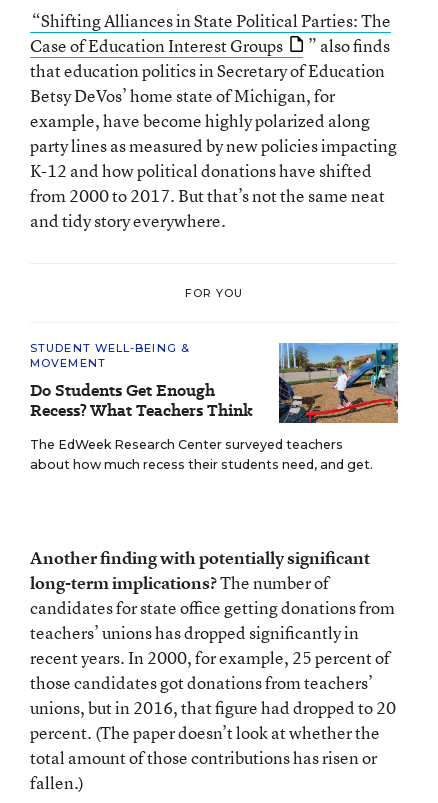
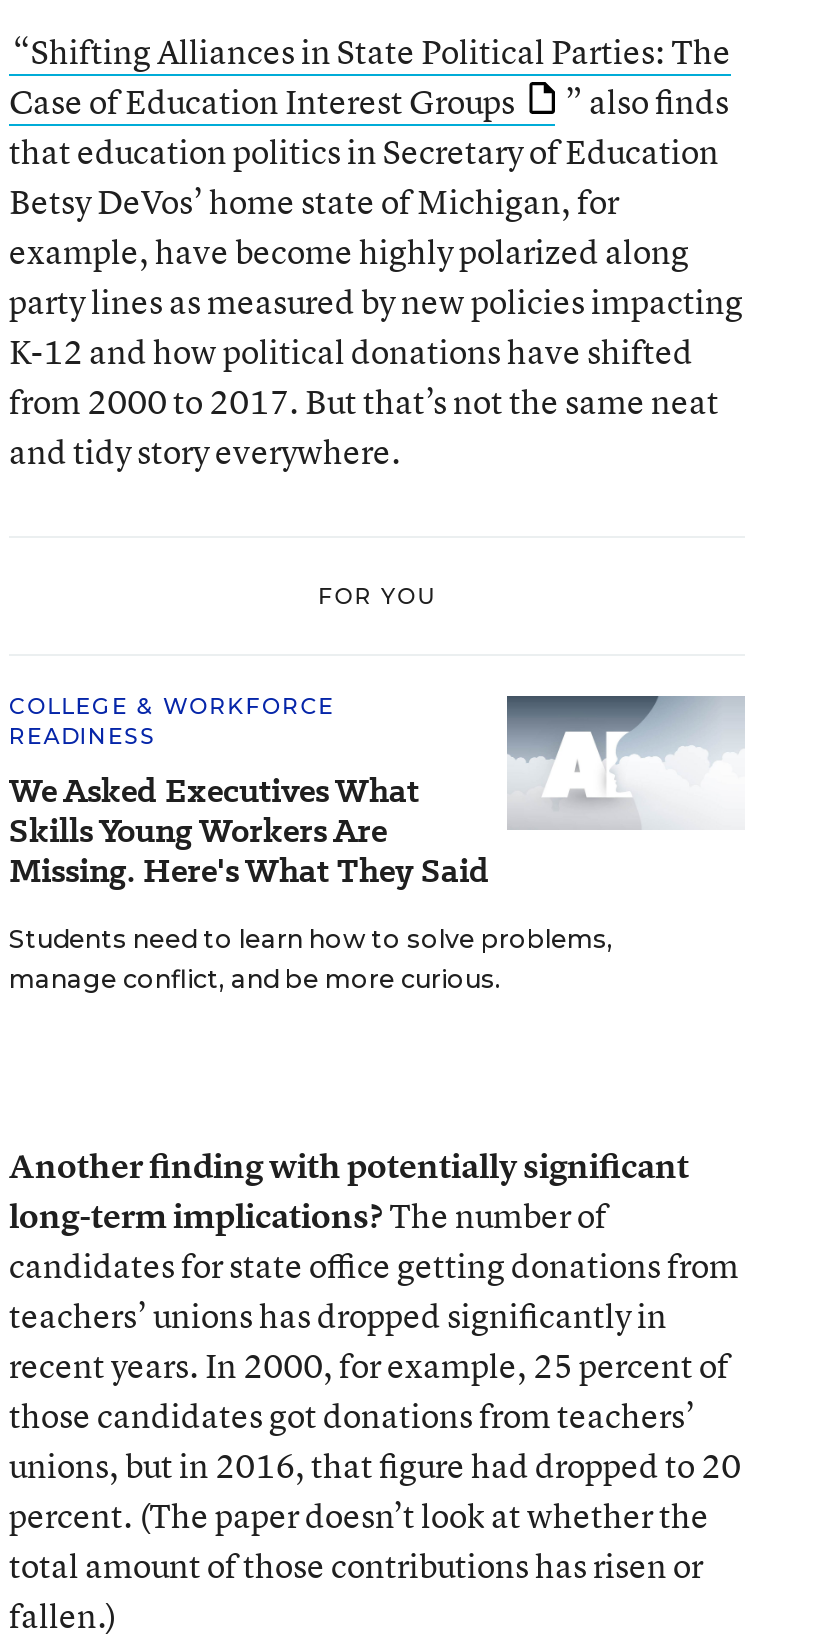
- [image]
- STUDENT WELL-BEING &
- MOVEMENT
- Do Students Get Enough
- Recess? What Teachers Think
+ [image]
+ COLLEGE & WORKFORCE
+ READINESS
+ We Asked Executives What
+ Skills Young Workers Are
+ Missing. Here's What They Said

- The EdWeek Research Center surveyed teachers
- about how much recess their students need, and get.
+ Students need to learn how to solve problems,
+ manage conflict, and be more curious.
